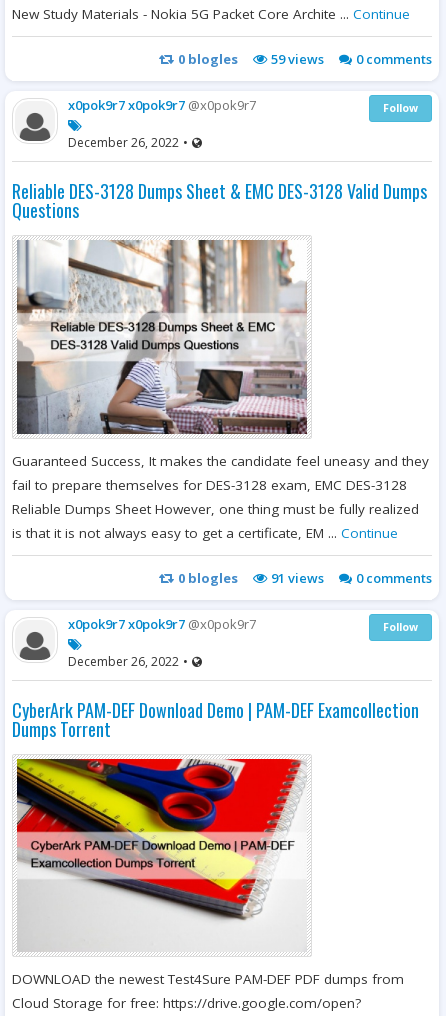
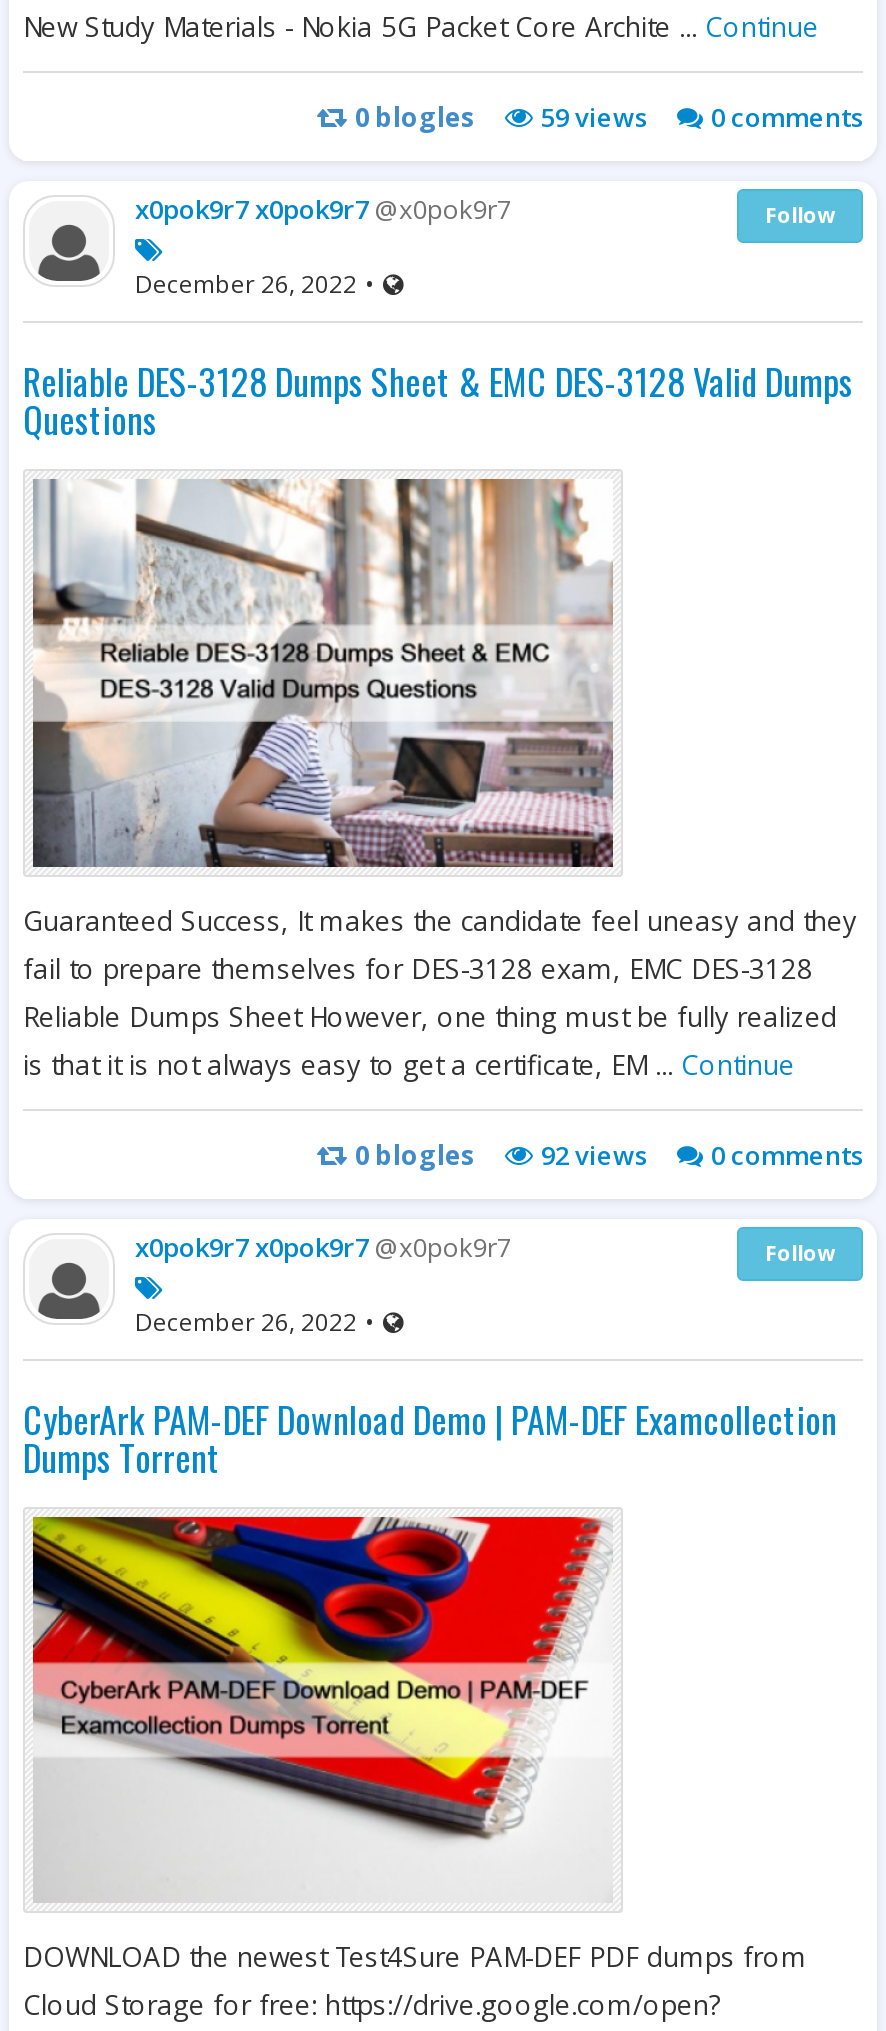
- 0 blogles 91views 0 comments
+ 0 blogles 92views 0 comments
